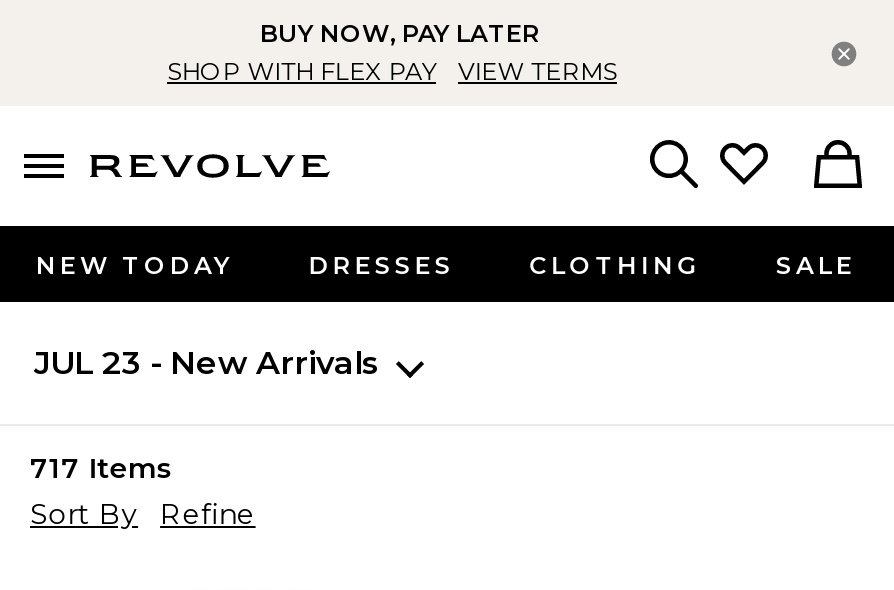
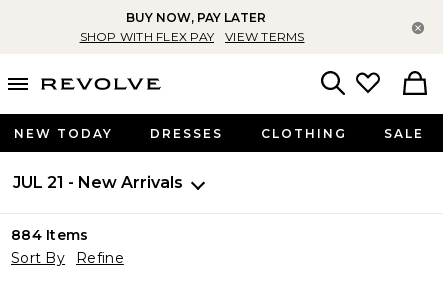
- JUL 23 - New Arrivals
+ JUL 21 - New Arrivals

- 717 Items
+ 884 Items
